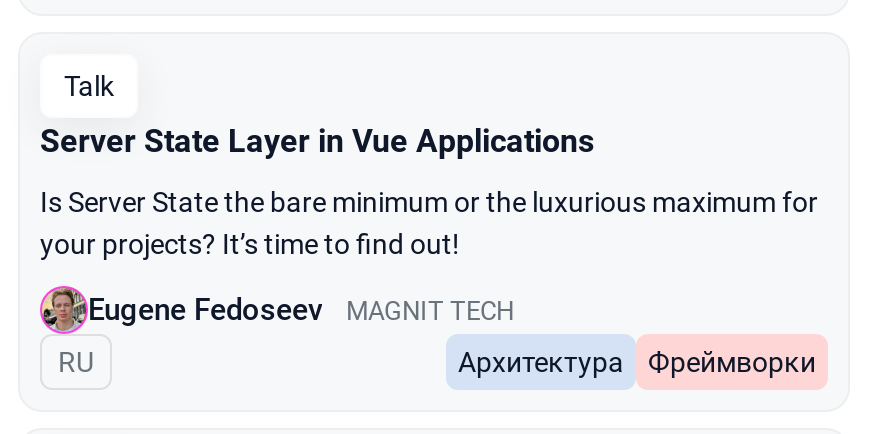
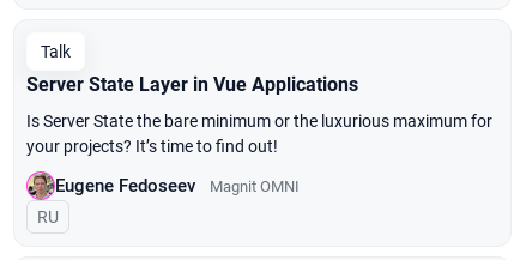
- MAGNIT TECH
+ Magnit OMNI

- Архитектура
- Фреймворки
